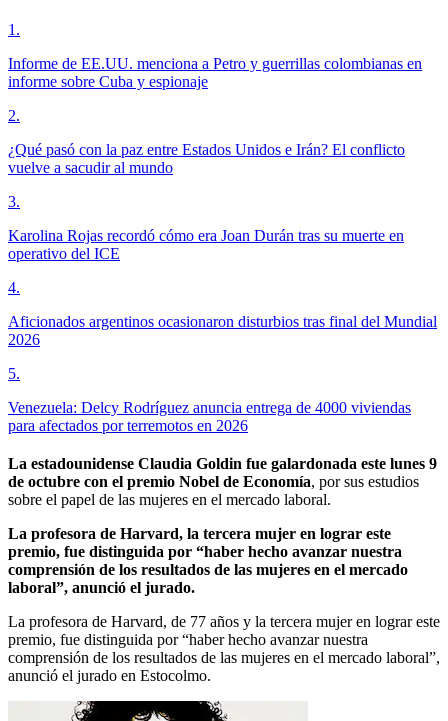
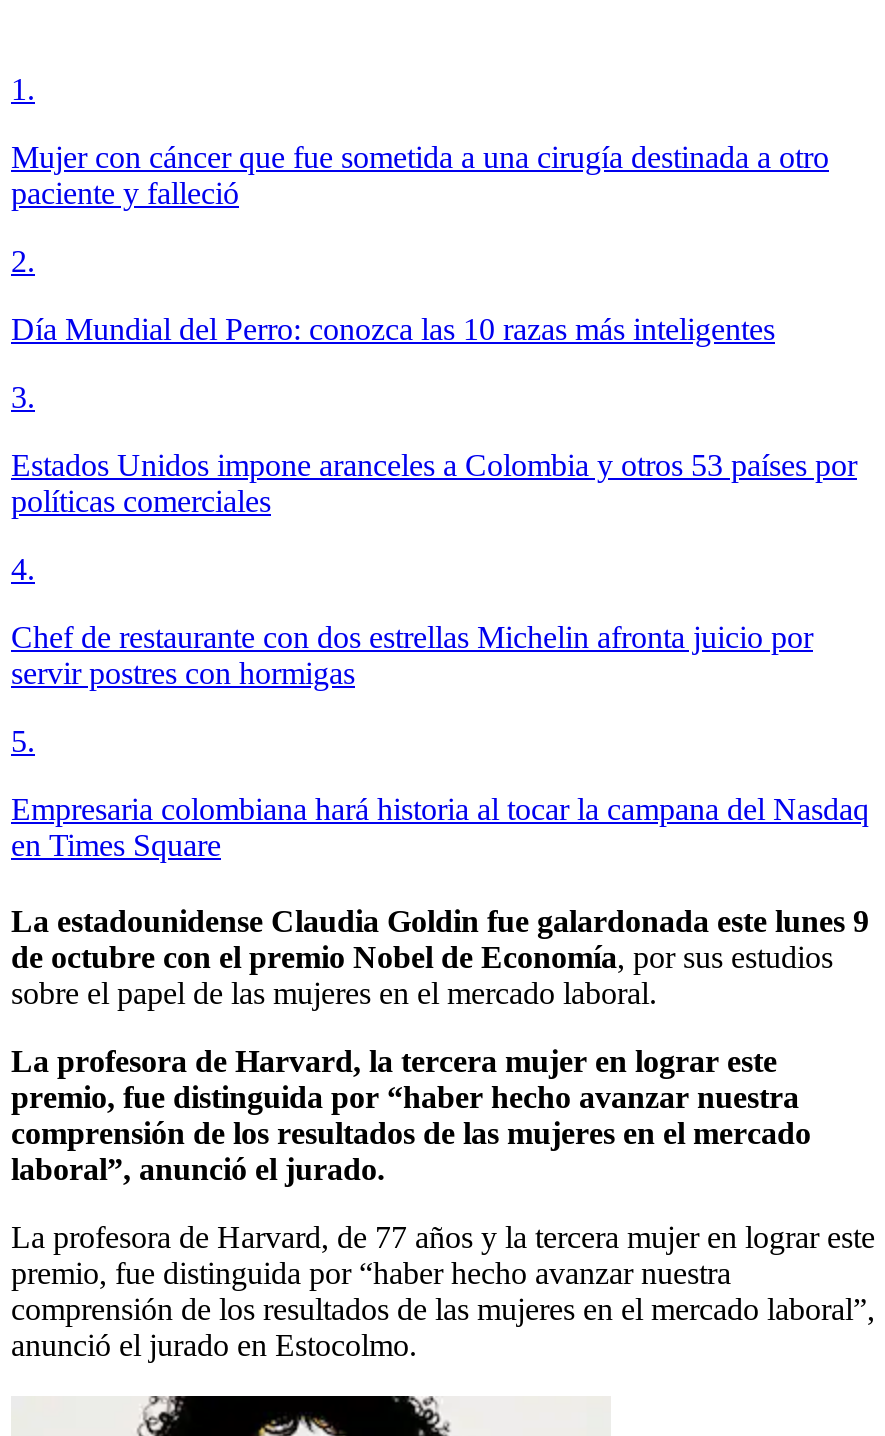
- Informe de EE.UU. menciona a Petro y guerrillas colombianas en
- informe sobre Cuba y espionaje
+ Mujer con cáncer que fue sometida a una cirugía destinada a otro
+ paciente y falleció

- ¿Qué pasó con la paz entre Estados Unidos e Irán? El conflicto
- vuelve a sacudir al mundo
+ Día Mundial del Perro: conozca las 10 razas más inteligentes

- Karolina Rojas recordó cómo era Joan Durán tras su muerte en
- operativo del ICE
+ Estados Unidos impone aranceles a Colombia y otros 53 países por
+ políticas comerciales

- Aficionados argentinos ocasionaron disturbios tras final del Mundial
- 2026
+ Chef de restaurante con dos estrellas Michelin afronta juicio por
+ servir postres con hormigas

- Venezuela: Delcy Rodríguez anuncia entrega de 4000 viviendas
- para afectados por terremotos en 2026
+ Empresaria colombiana hará historia al tocar la campana del Nasdaq
+ en Times Square
